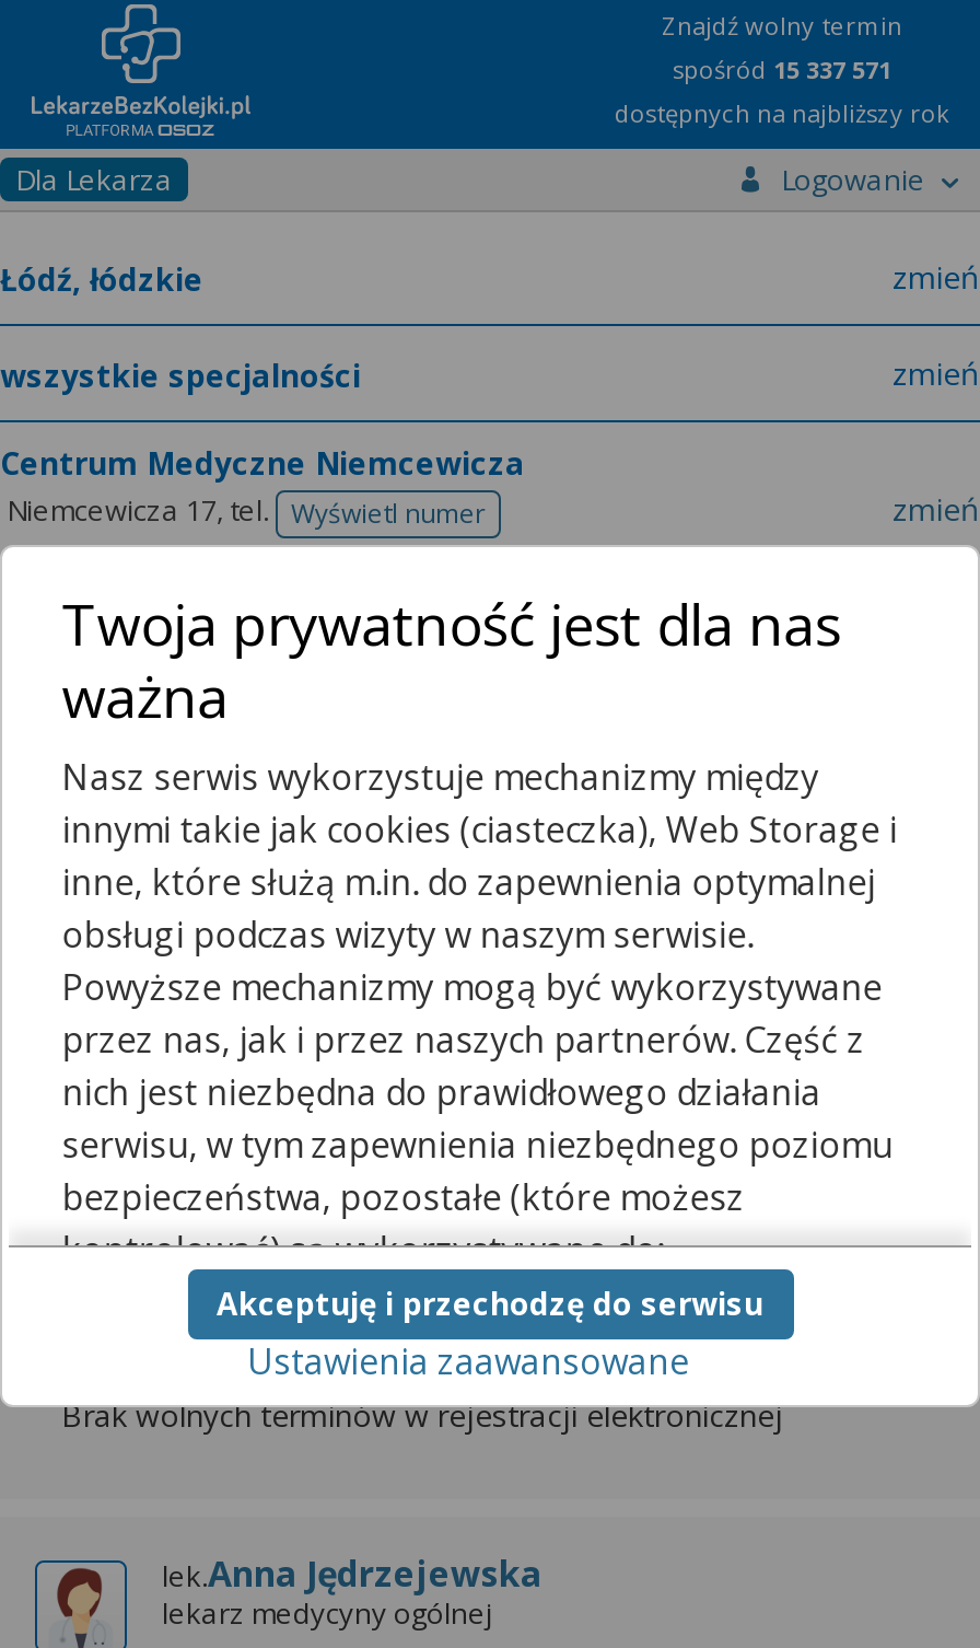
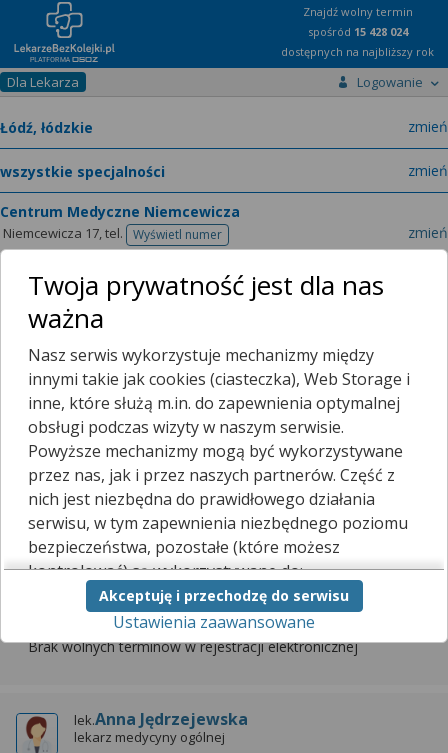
- spośród 15 337 571
+ spośród 15 428 024
